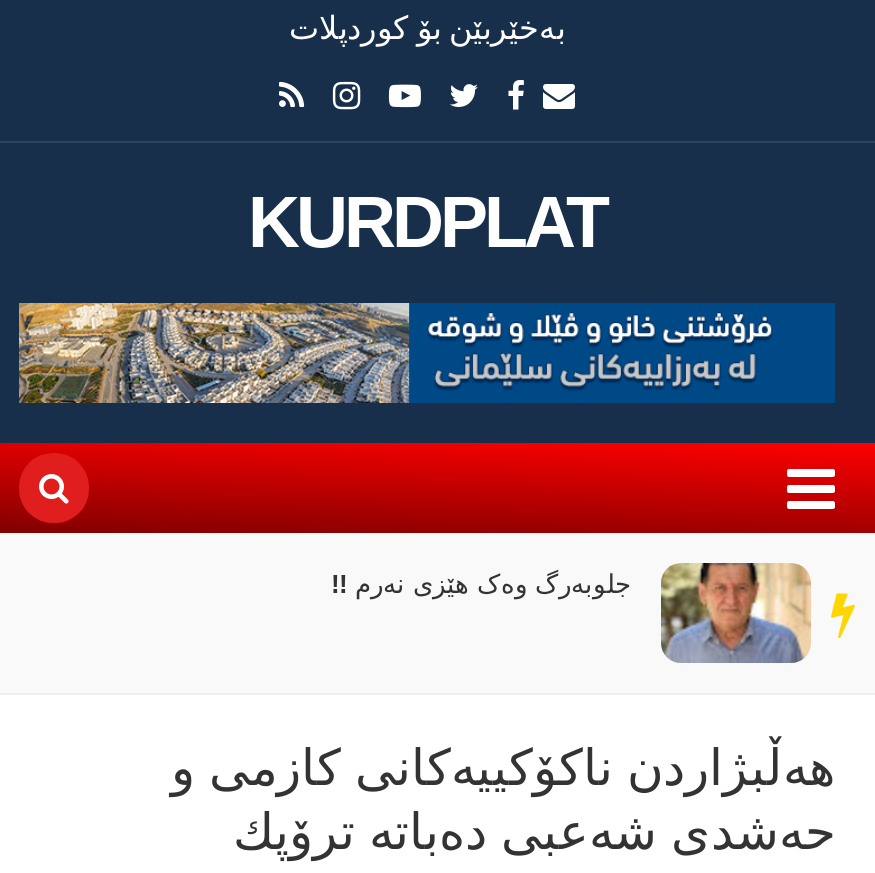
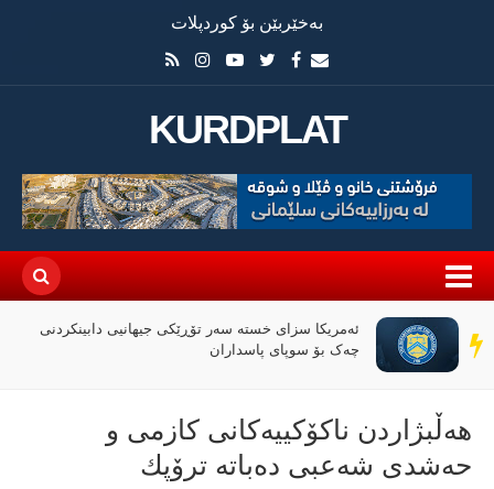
- [image]
- جلوبەرگ وەک هێزی نەرم !!
+ [image]
+ ئەمریکا سزای خستە سەر تۆڕێکی جیهانیی دابینکردنی
+ چەک بۆ سوپای پاسداران
